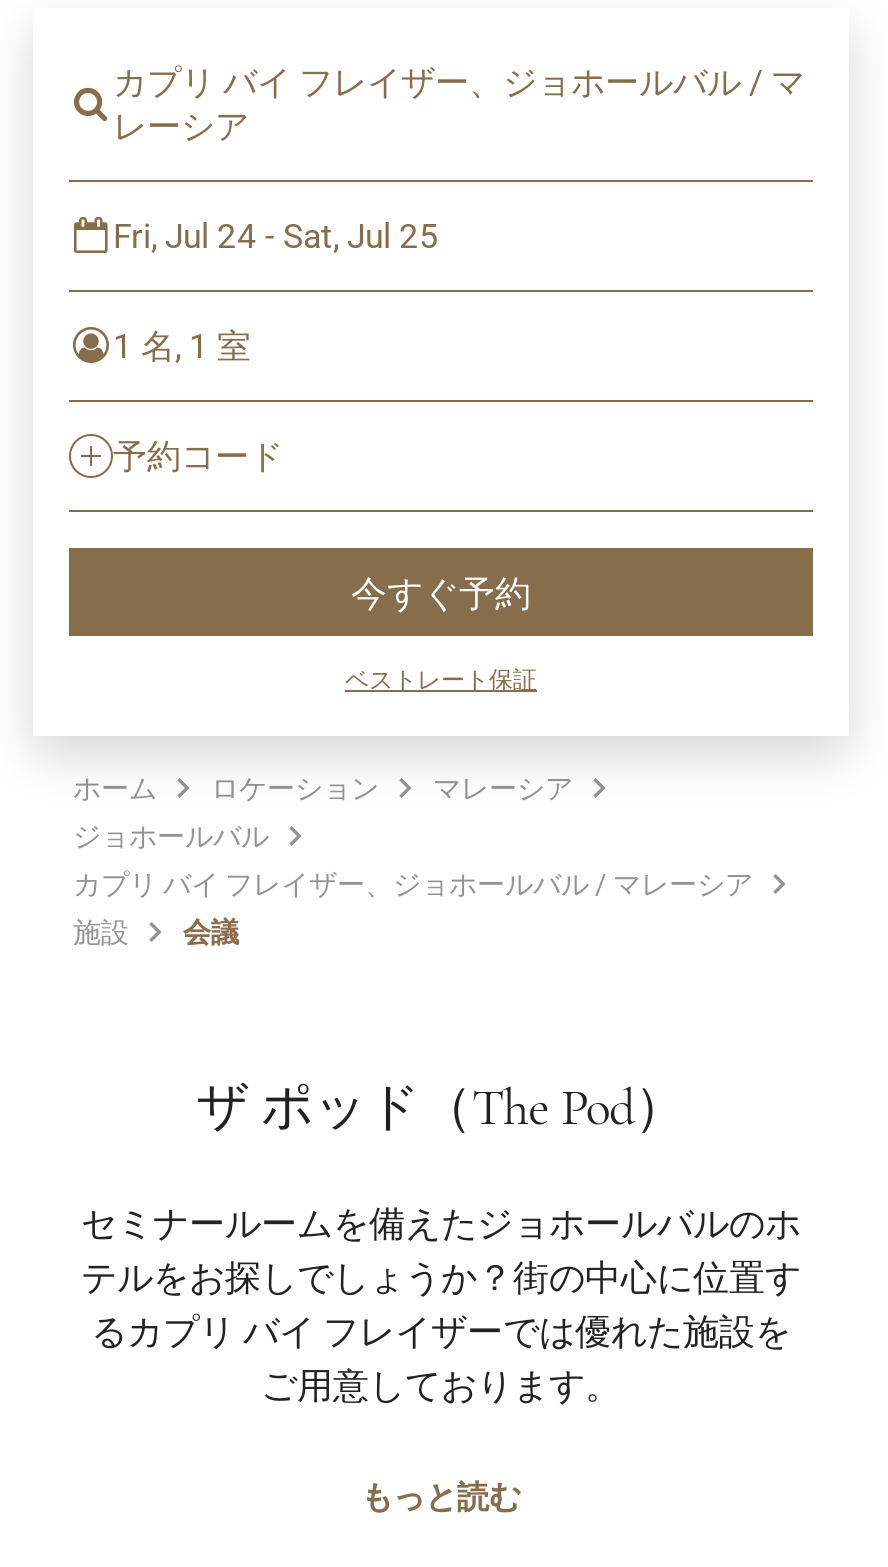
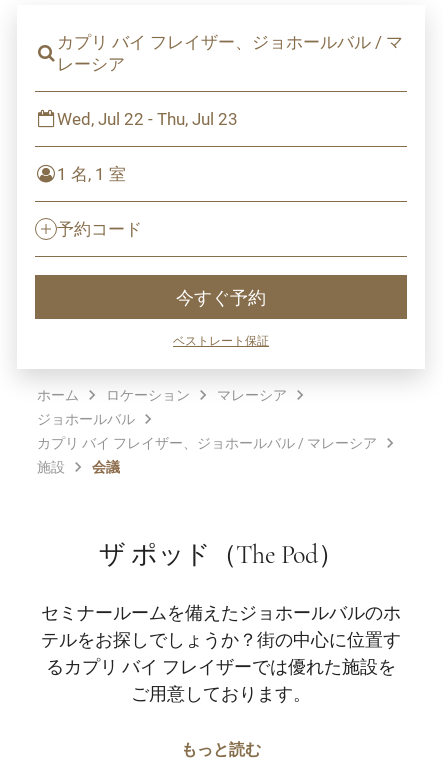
- Fri, Jul 24 - Sat, Jul 25
+ Wed, Jul 22 - Thu, Jul 23
